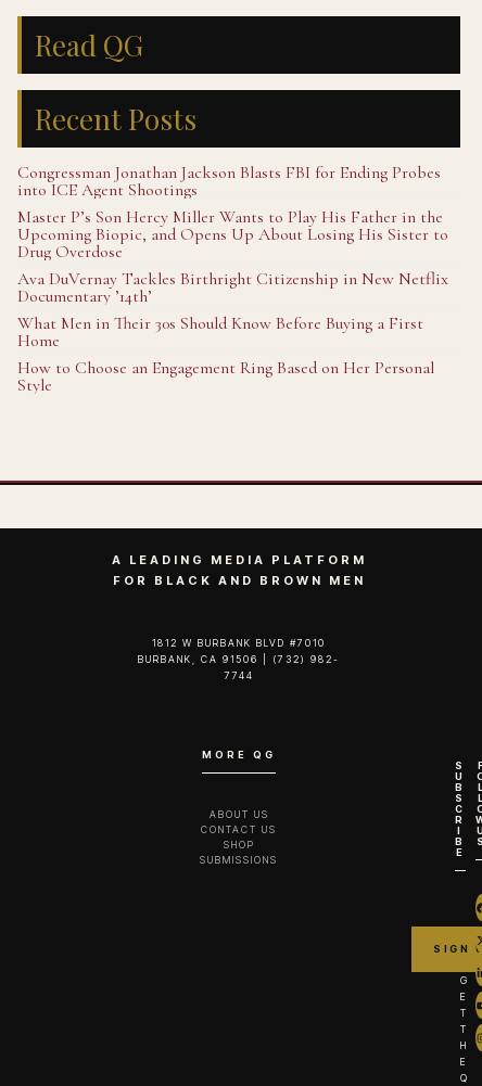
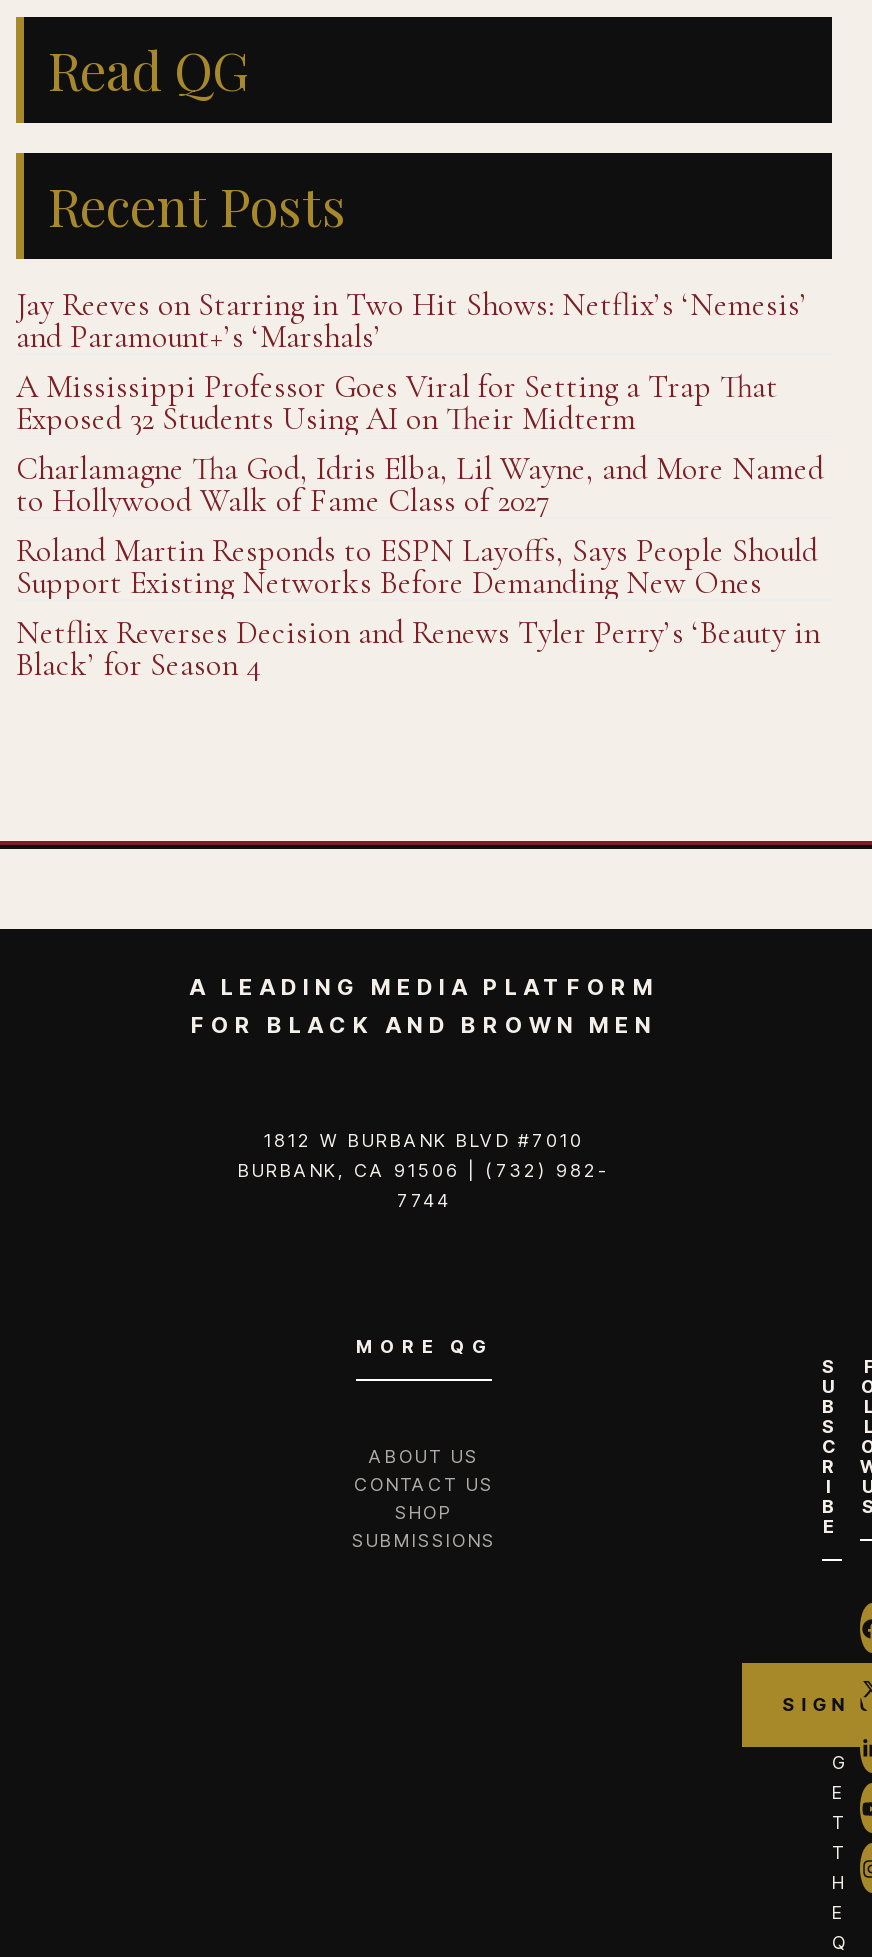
- Congressman Jonathan Jackson Blasts FBI for Ending Probes
- into ICE Agent Shootings
- Master P’s Son Hercy Miller Wants to Play His Father in the
- Upcoming Biopic, and Opens Up About Losing His Sister to
- Drug Overdose
- Ava DuVernay Tackles Birthright Citizenship in New Netflix
- Documentary ’14th’
- What Men in Their 30s Should Know Before Buying a First
- Home
- How to Choose an Engagement Ring Based on Her Personal
- Style
+ Jay Reeves on Starring in Two Hit Shows: Netflix’s ‘Nemesis’
+ and Paramount+’s ‘Marshals’
+ A Mississippi Professor Goes Viral for Setting a Trap That
+ Exposed 32 Students Using AI on Their Midterm
+ Charlamagne Tha God, Idris Elba, Lil Wayne, and More Named
+ to Hollywood Walk of Fame Class of 2027
+ Roland Martin Responds to ESPN Layoffs, Says People Should
+ Support Existing Networks Before Demanding New Ones
+ Netflix Reverses Decision and Renews Tyler Perry’s ‘Beauty in
+ Black’ for Season 4
